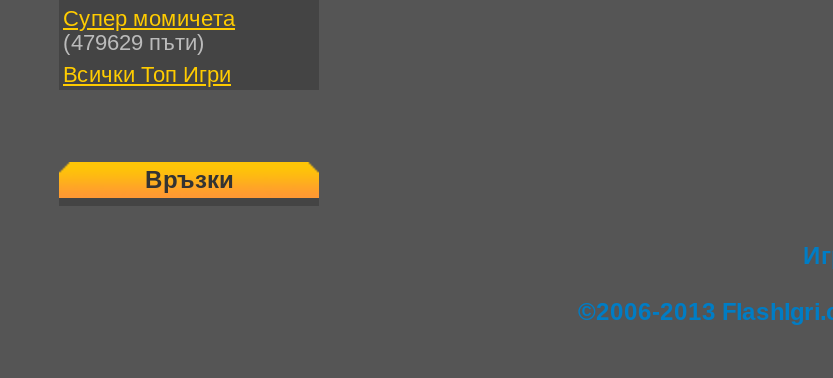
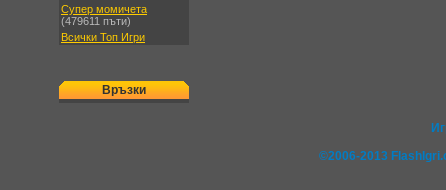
- (479629 пъти)
+ (479611 пъти)
